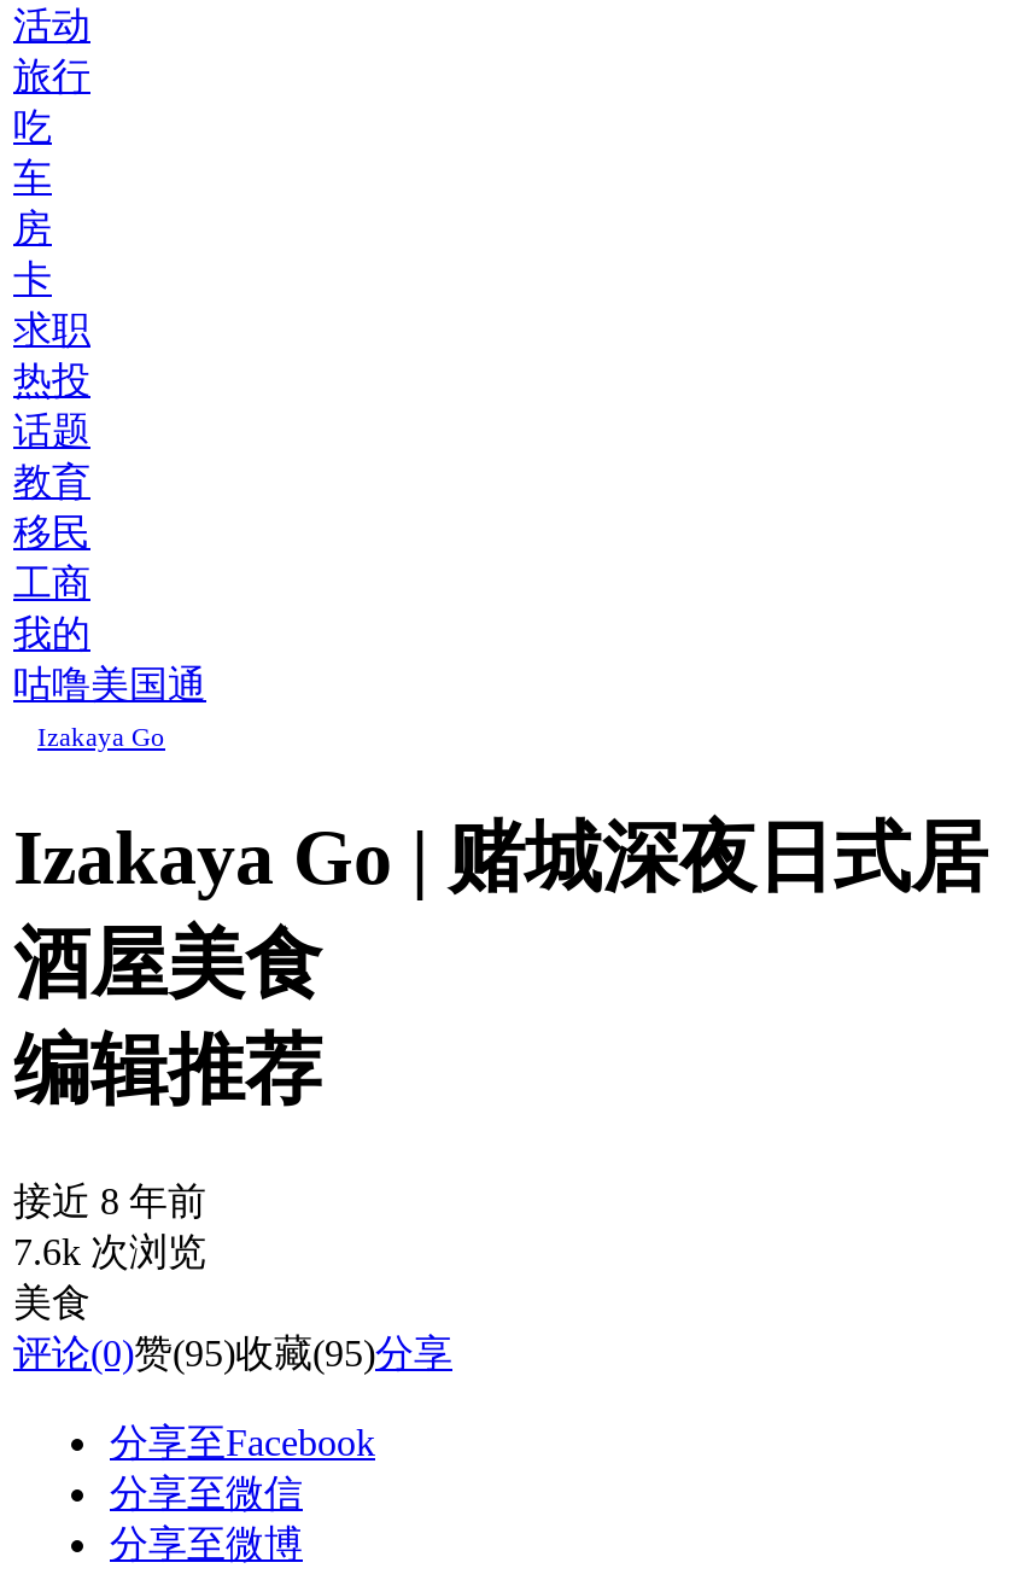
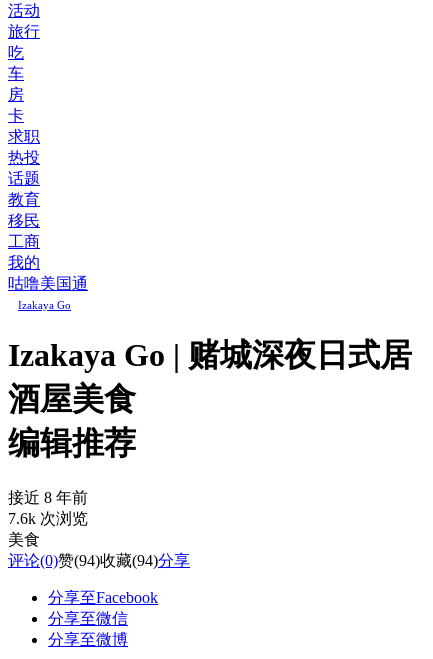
- 评论(0)赞(95)收藏(95)分享
+ 评论(0)赞(94)收藏(94)分享
